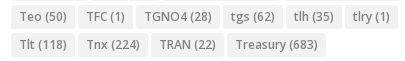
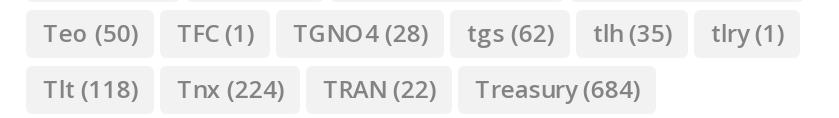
- Tlt (118) Tnx (224) TRAN (22) Treasury (683)
+ Tlt (118) Tnx (224) TRAN (22) Treasury (684)
